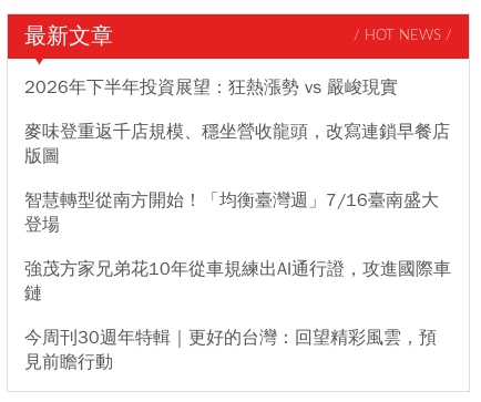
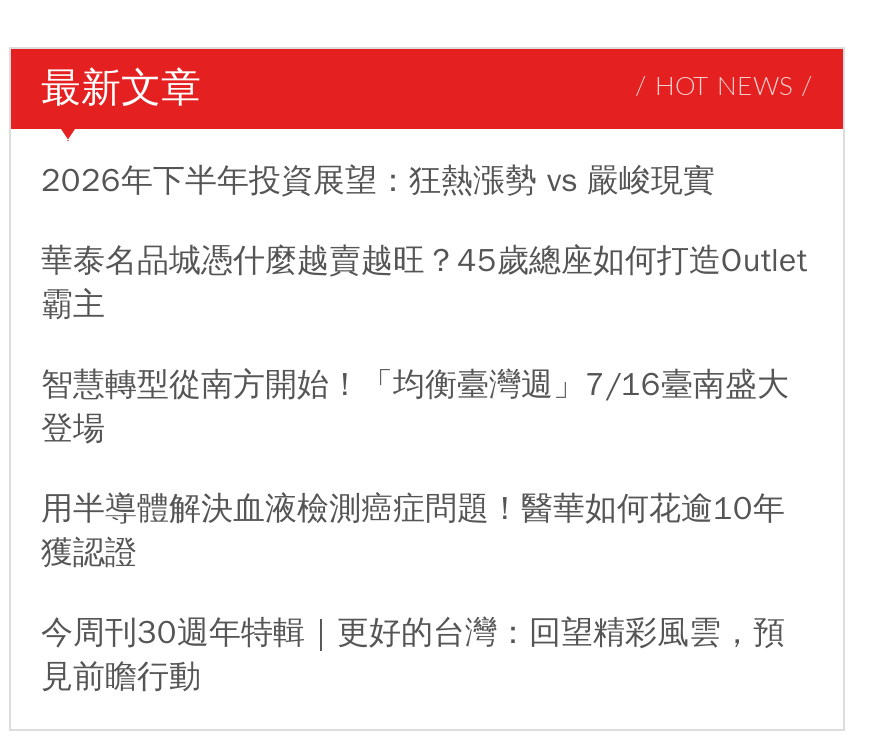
- 麥味登重返千店規模、穩坐營收龍頭，改寫連鎖早餐店
- 版圖
+ 華泰名品城憑什麼越賣越旺？45歲總座如何打造Outlet
+ 霸主

- 強茂方家兄弟花10年從車規練出AI通行證，攻進國際車
- 鏈
+ 用半導體解決血液檢測癌症問題！醫華如何花逾10年
+ 獲認證
